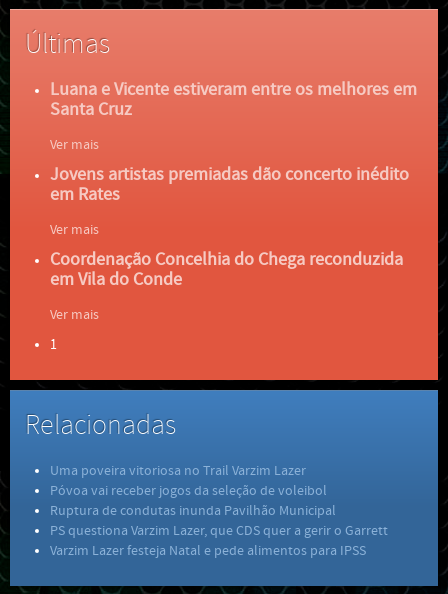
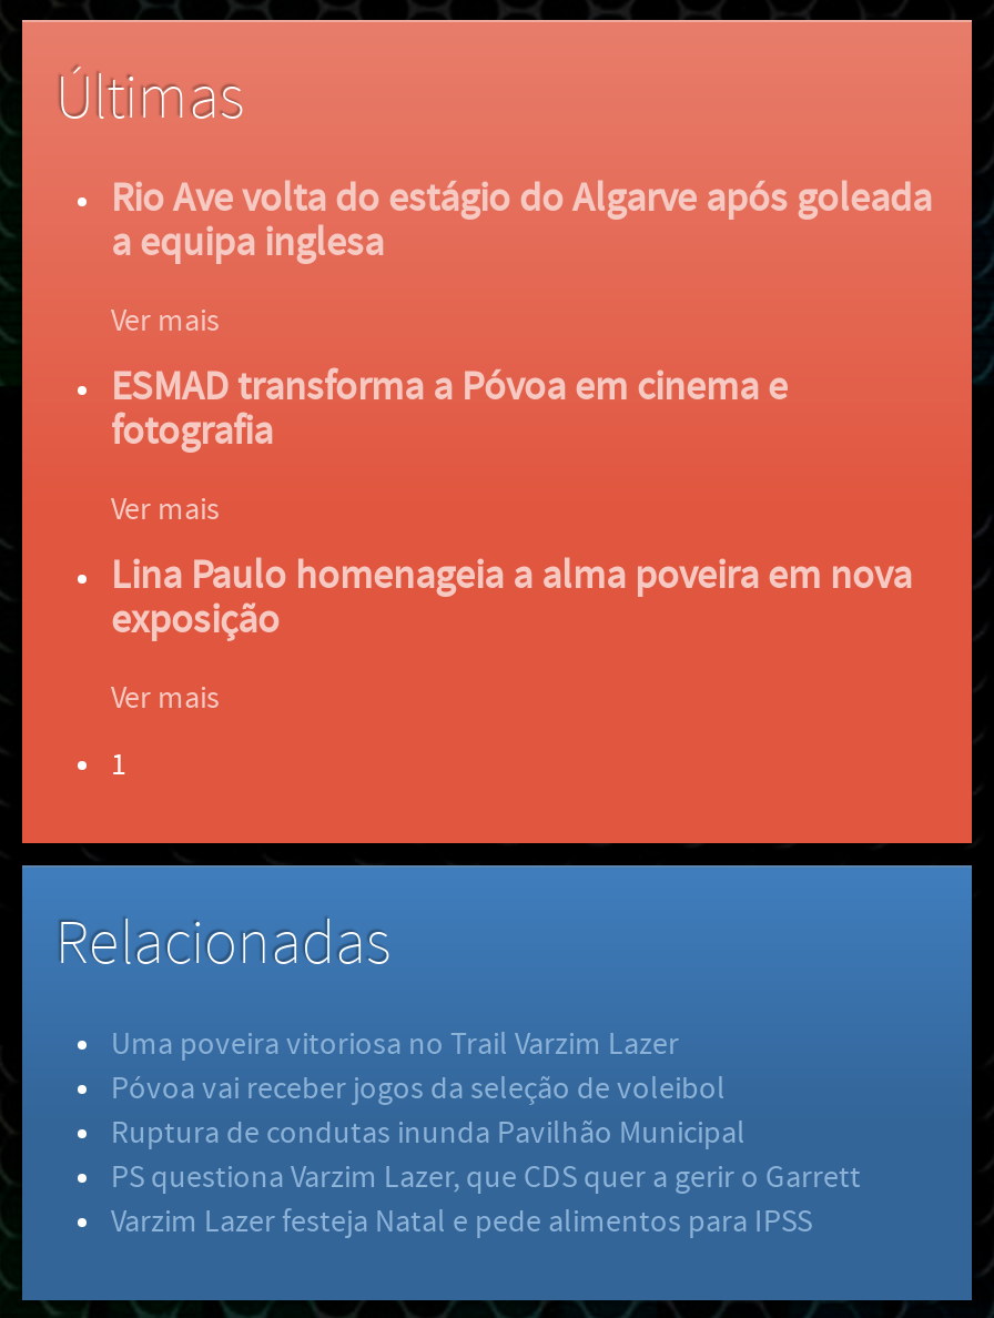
- Luana e Vicente estiveram entre os melhores em
- Santa Cruz
+ Rio Ave volta do estágio do Algarve após goleada
+ a equipa inglesa

- Jovens artistas premiadas dão concerto inédito
- em Rates
+ ESMAD transforma a Póvoa em cinema e
+ fotografia

- Coordenação Concelhia do Chega reconduzida
- em Vila do Conde
+ Lina Paulo homenageia a alma poveira em nova
+ exposição
